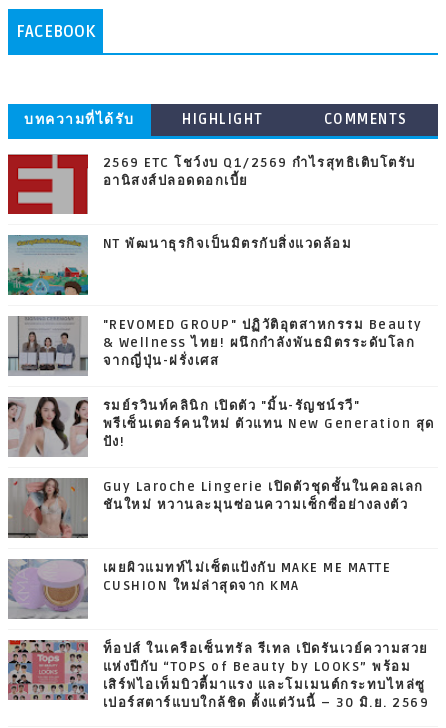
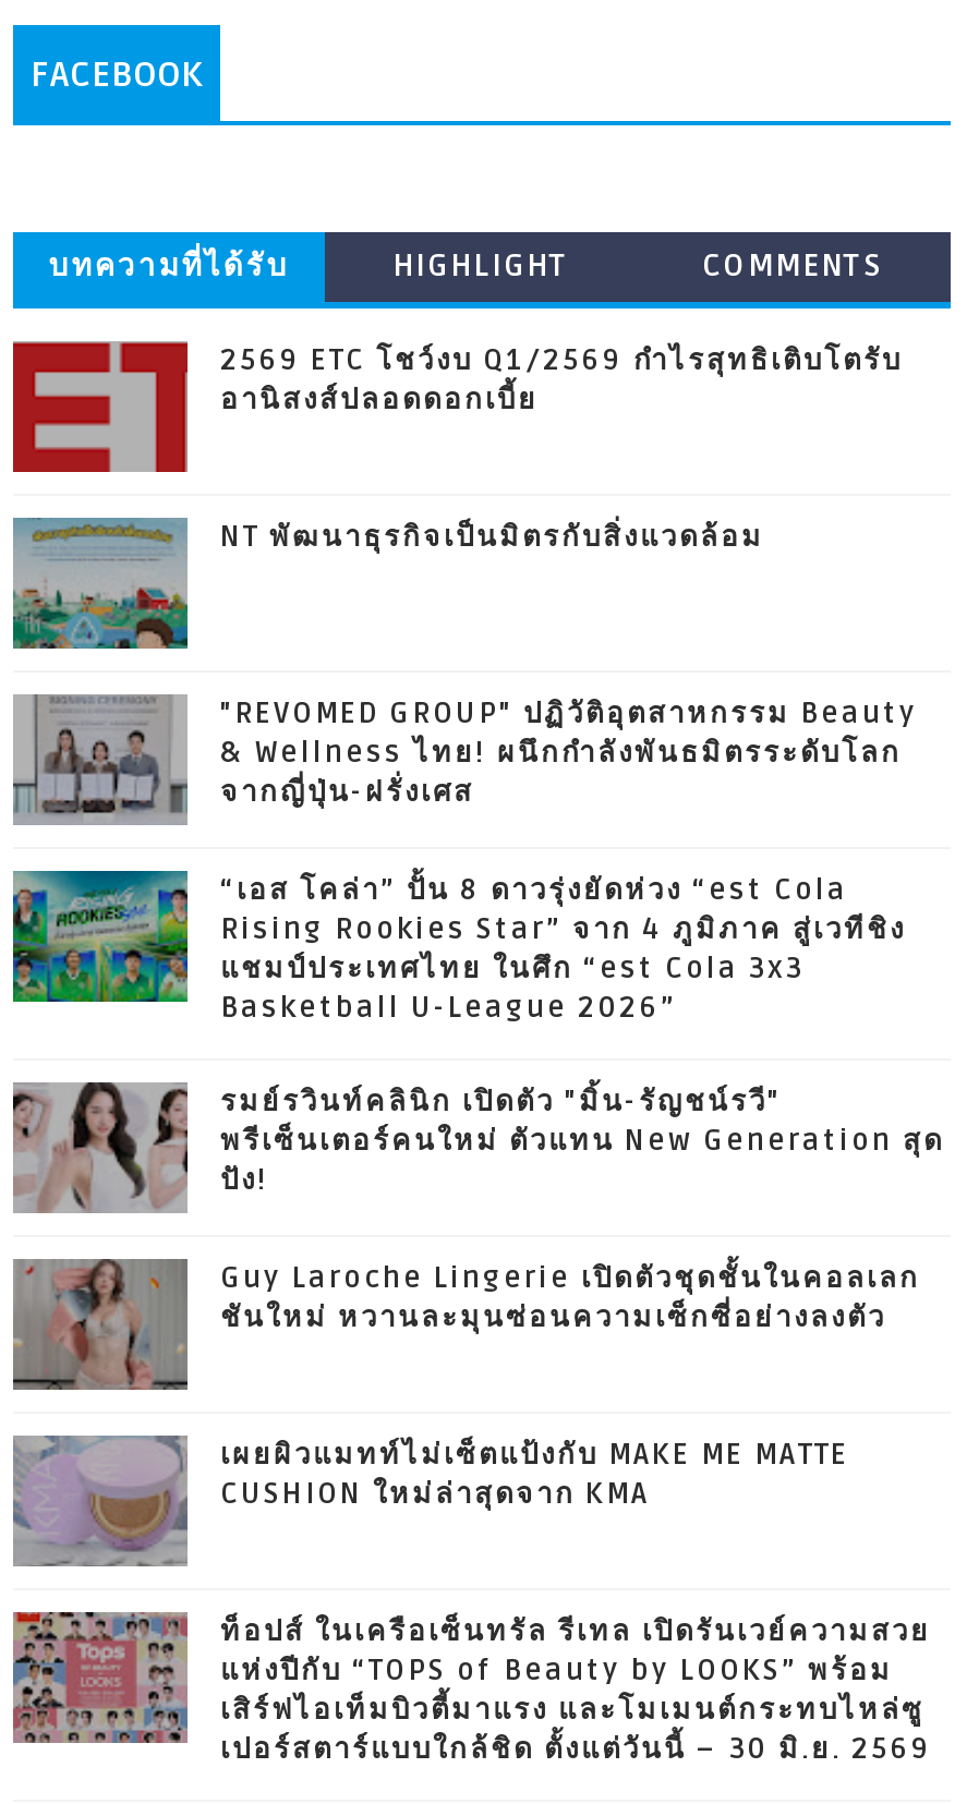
+ [image]
+ “เอส โคล่า” ปั้น 8 ดาวรุ่งยัดห่วง “est Cola
+ Rising Rookies Star” จาก 4 ภูมิภาค สู่เวทีชิง
+ แชมป์ประเทศไทย ในศึก “est Cola 3x3
+ Basketball U-League 2026”
